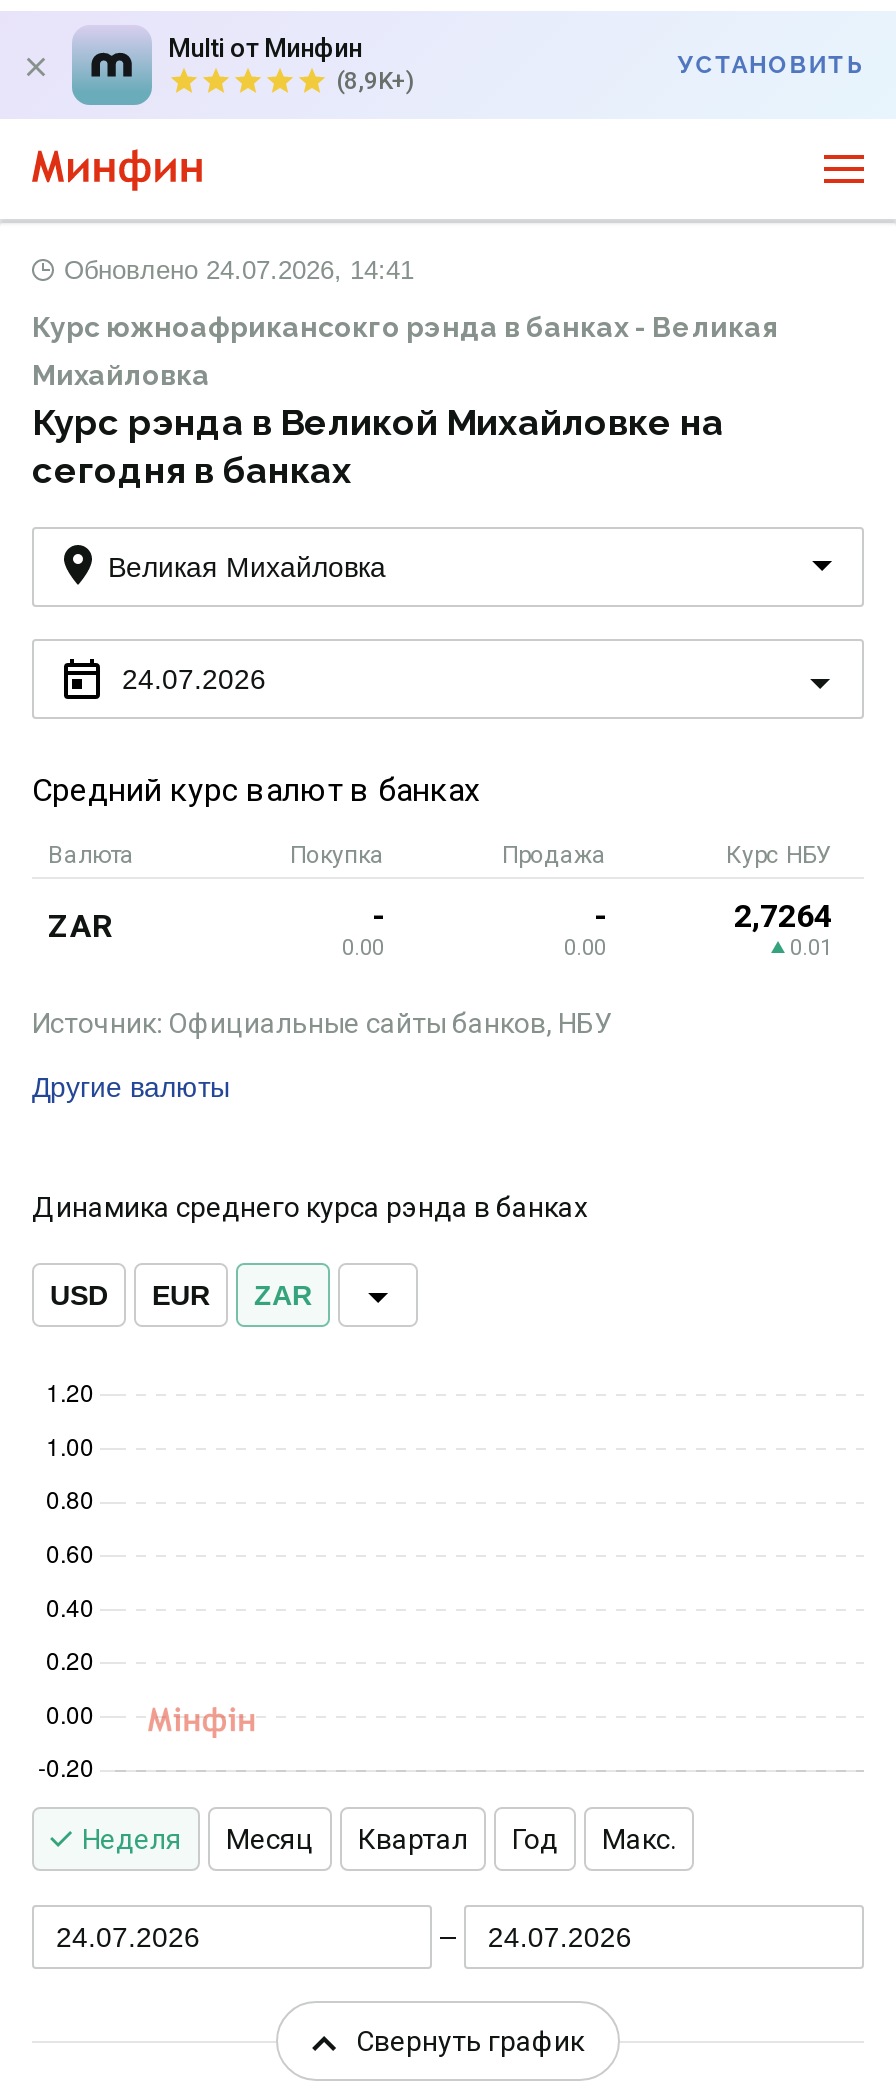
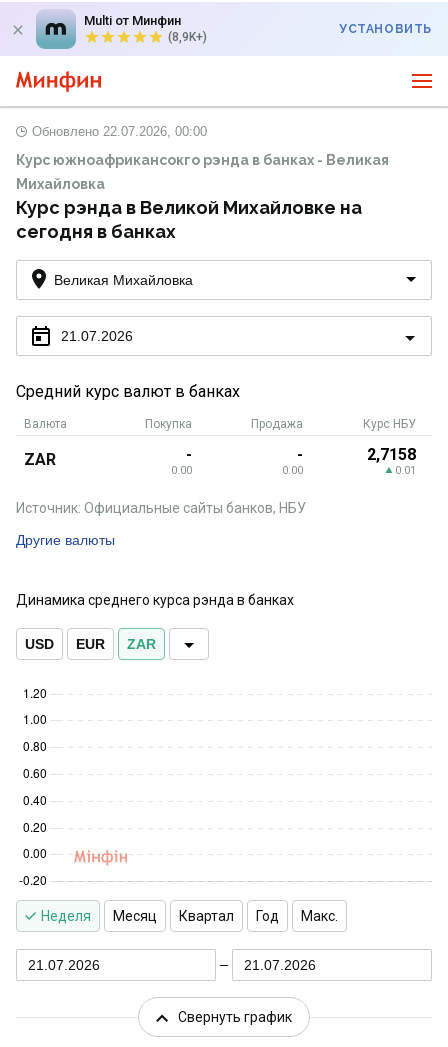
- Обновлено 24.07.2026, 14:41
+ Обновлено 22.07.2026, 00:00

- 24.07.2026
+ 21.07.2026

- 2,7264
+ 2,7158

- 24.07.2026
+ 21.07.2026

- 24.07.2026
+ 21.07.2026
